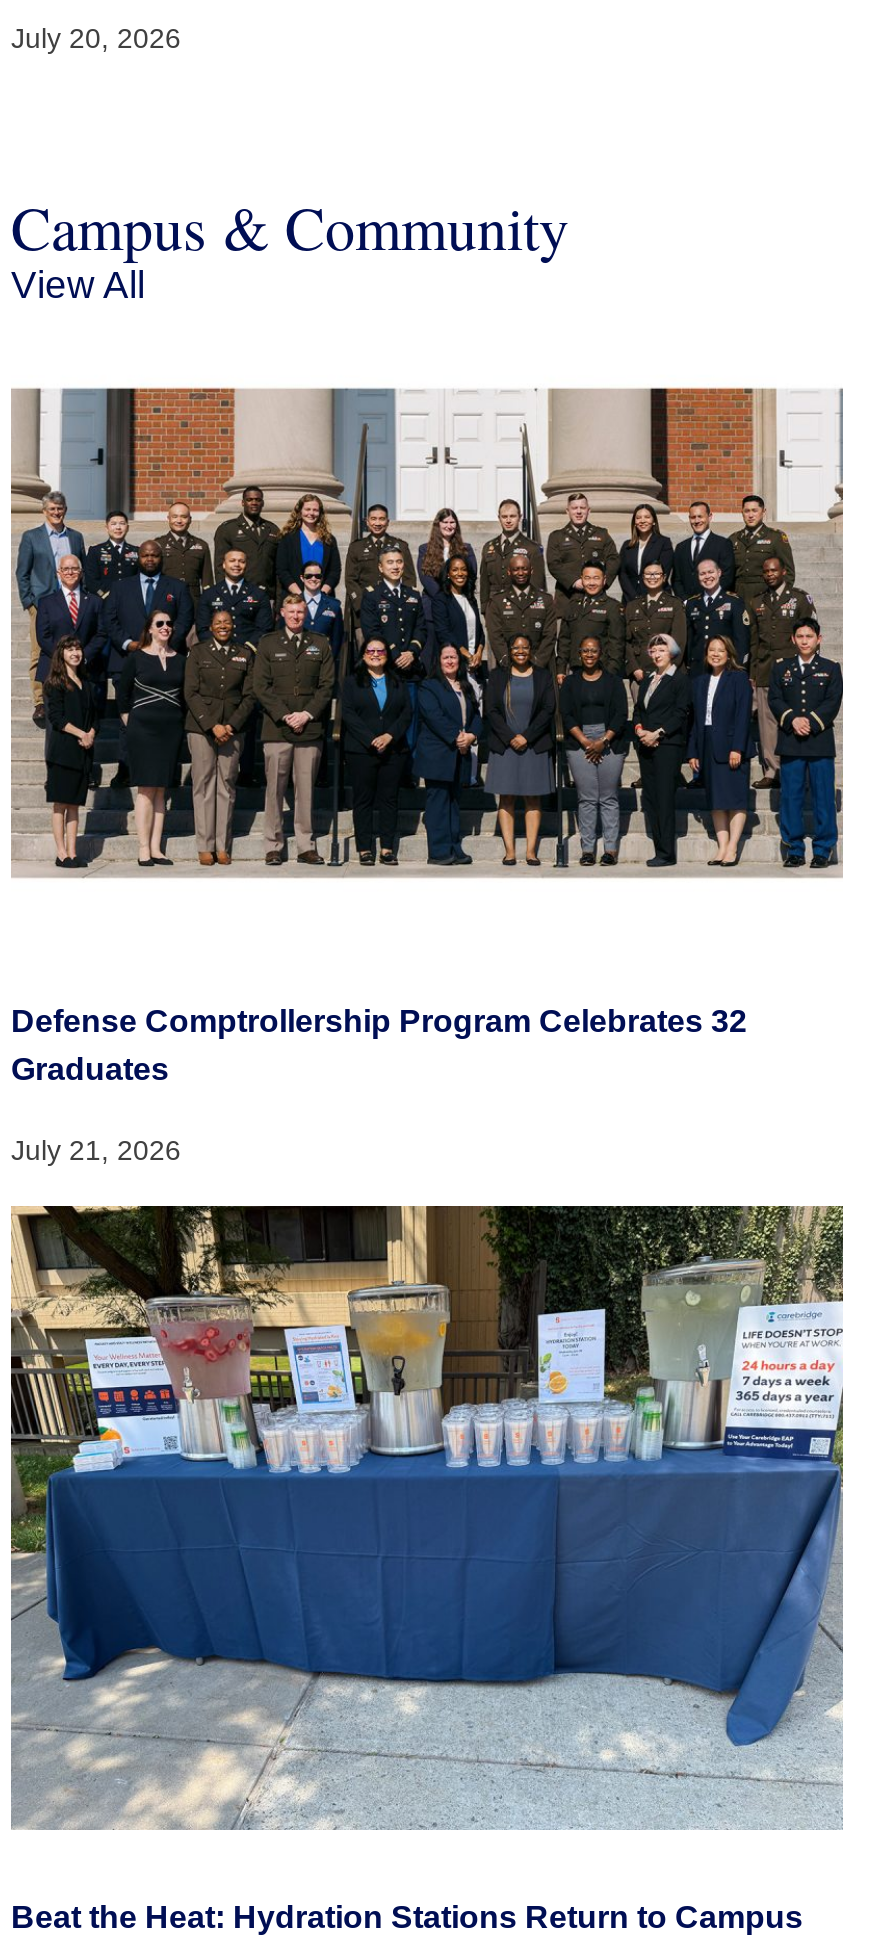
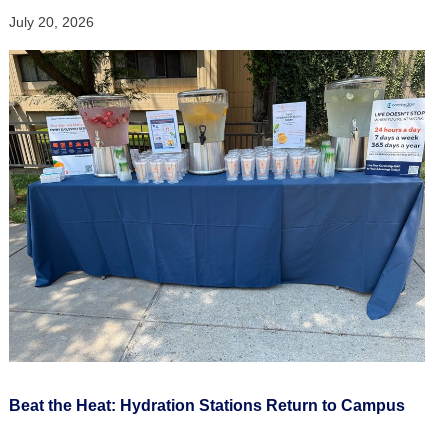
- Campus & Community
- View All

- [image]

- Defense Comptrollership Program Celebrates 32
- Graduates
- July 21, 2026
